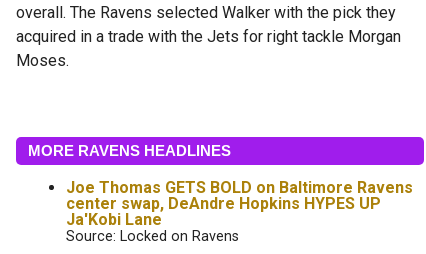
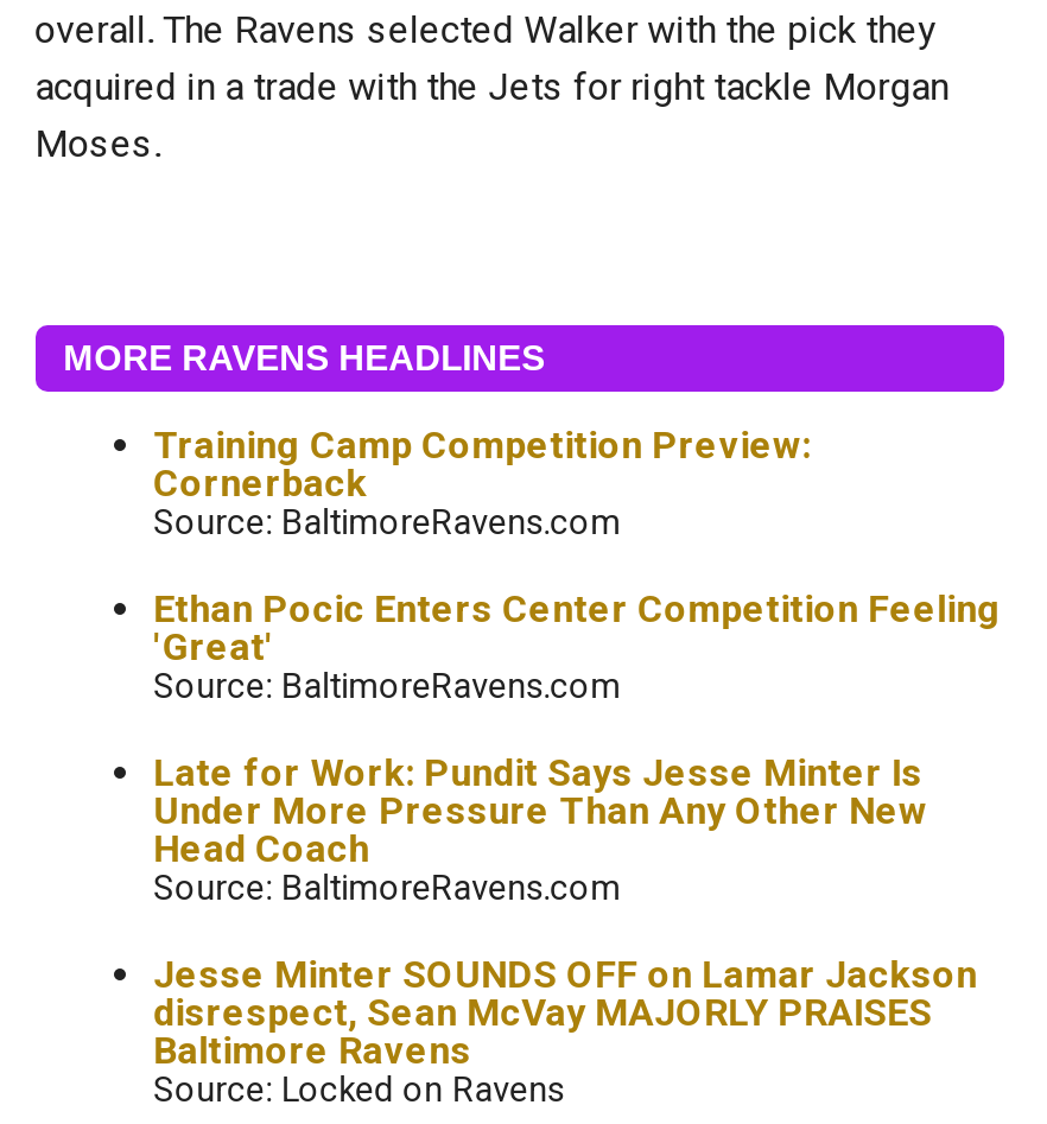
- Joe Thomas GETS BOLD on Baltimore Ravens
- center swap, DeAndre Hopkins HYPES UP
- Ja'Kobi Lane
+ Training Camp Competition Preview:
+ Cornerback
+ Source: BaltimoreRavens.com
+ Ethan Pocic Enters Center Competition Feeling
+ 'Great'
+ Source: BaltimoreRavens.com
+ Late for Work: Pundit Says Jesse Minter Is
+ Under More Pressure Than Any Other New
+ Head Coach
+ Source: BaltimoreRavens.com
+ Jesse Minter SOUNDS OFF on Lamar Jackson
+ disrespect, Sean McVay MAJORLY PRAISES
+ Baltimore Ravens
